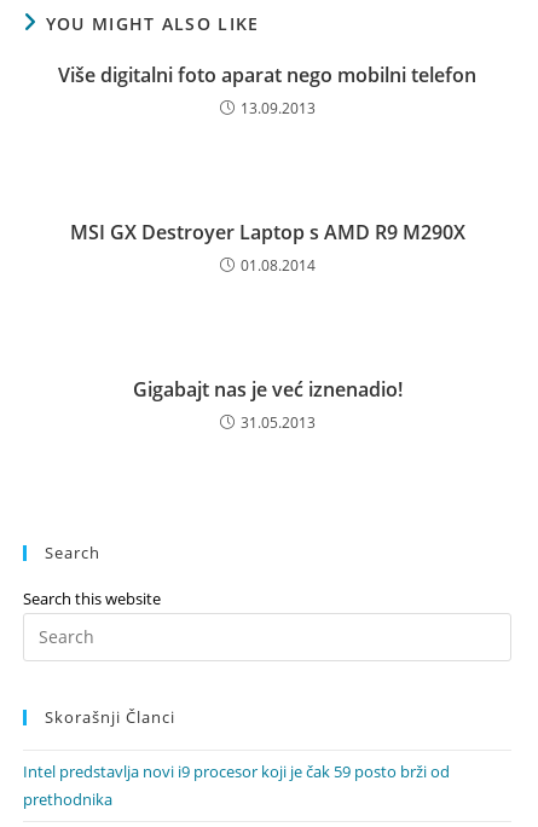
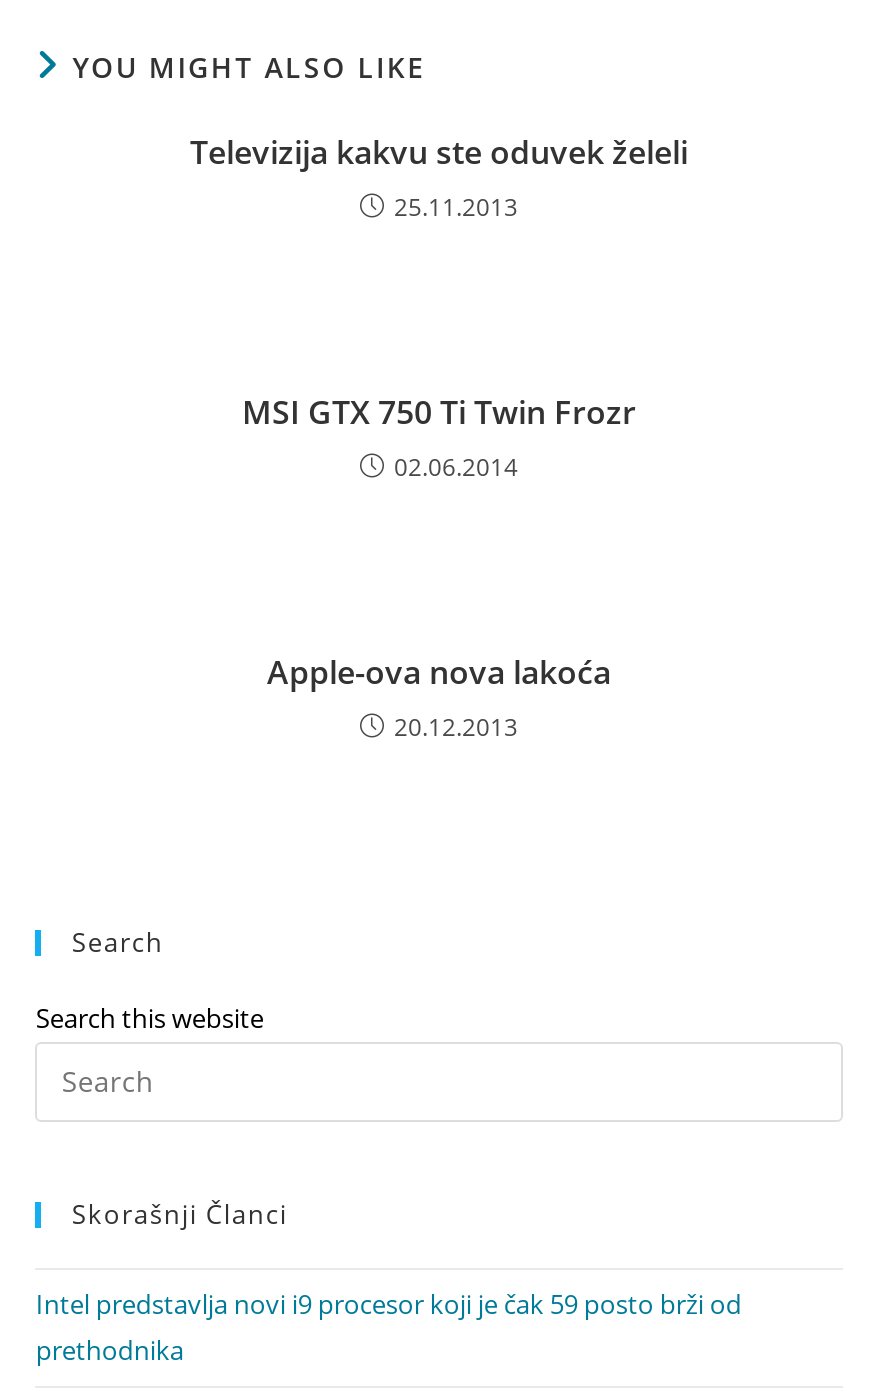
- Više digitalni foto aparat nego mobilni telefon
- 13.09.2013
+ Televizija kakvu ste oduvek želeli
+ 25.11.2013

- MSI GX Destroyer Laptop s AMD R9 M290X
- 01.08.2014
+ MSI GTX 750 Ti Twin Frozr
+ 02.06.2014

- Gigabajt nas je već iznenadio!
- 31.05.2013
+ Apple-ova nova lakoća
+ 20.12.2013
